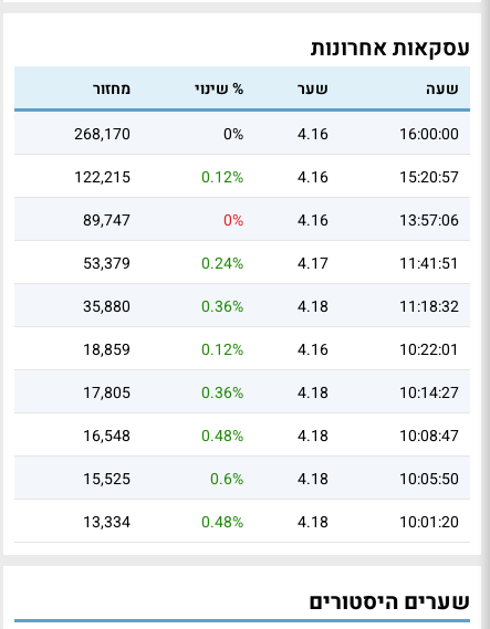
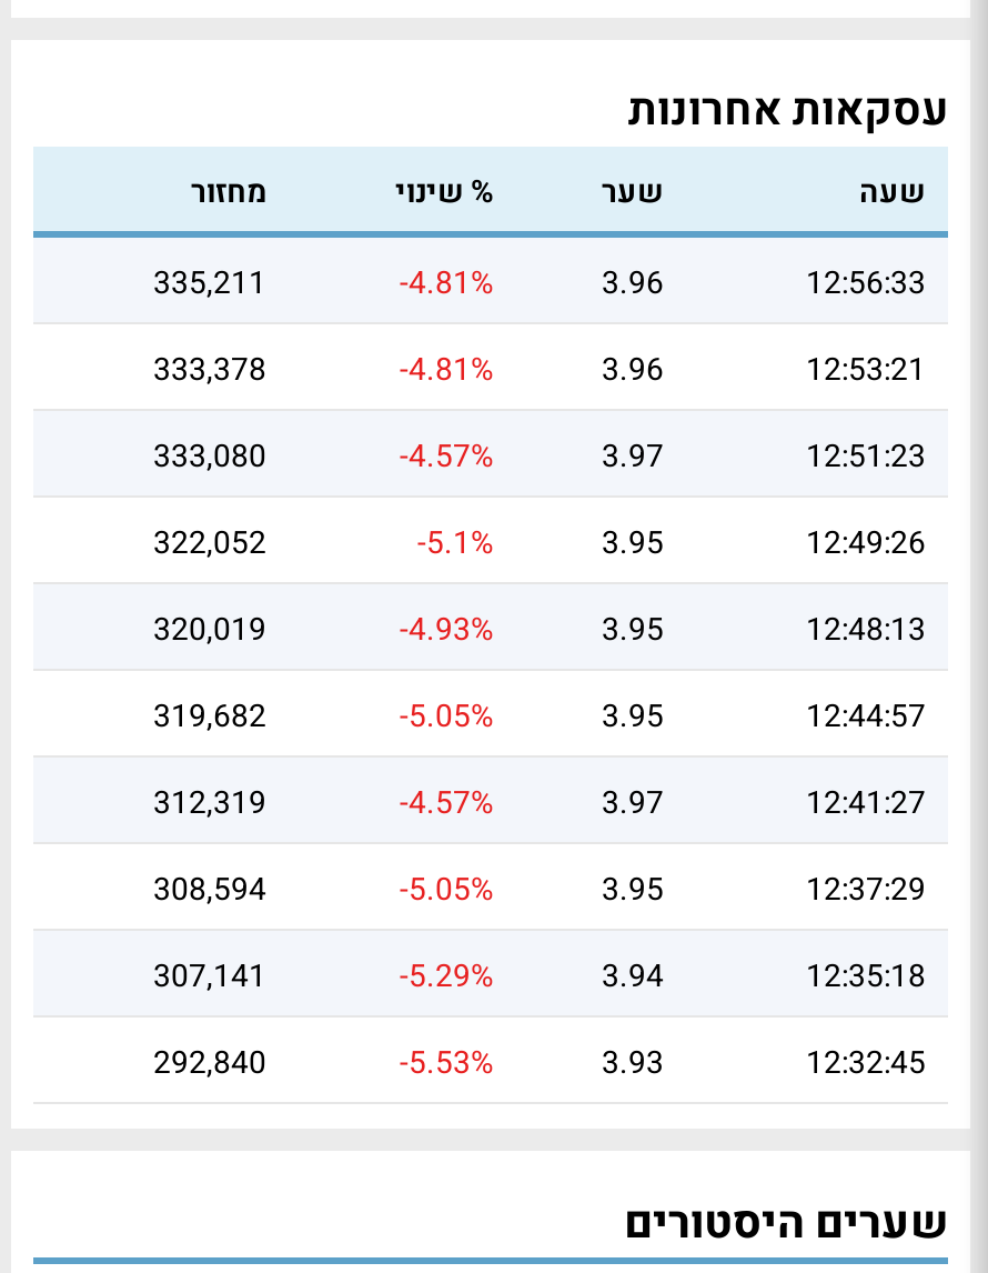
- 268,170
+ 335,211

- 0%
+ -4.81%

- 4.16
+ 3.96

- 16:00:00
+ 12:56:33

- 122,215
+ 333,378

- 0.12%
+ -4.81%

- 4.16
+ 3.96

- 15:20:57
+ 12:53:21

- 89,747
+ 333,080

- 0%
+ -4.57%

- 4.16
+ 3.97

- 13:57:06
+ 12:51:23

- 53,379
+ 322,052

- 0.24%
+ -5.1%

- 4.17
+ 3.95

- 11:41:51
+ 12:49:26

- 35,880
+ 320,019

- 0.36%
+ -4.93%

- 4.18
+ 3.95

- 11:18:32
+ 12:48:13

- 18,859
+ 319,682

- 0.12%
+ -5.05%

- 4.16
+ 3.95

- 10:22:01
+ 12:44:57

- 17,805
+ 312,319

- 0.36%
+ -4.57%

- 4.18
+ 3.97

- 10:14:27
+ 12:41:27

- 16,548
+ 308,594

- 0.48%
+ -5.05%

- 4.18
+ 3.95

- 10:08:47
+ 12:37:29

- 15,525
+ 307,141

- 0.6%
+ -5.29%

- 4.18
+ 3.94

- 10:05:50
+ 12:35:18

- 13,334
+ 292,840

- 0.48%
+ -5.53%

- 4.18
+ 3.93

- 10:01:20
+ 12:32:45
